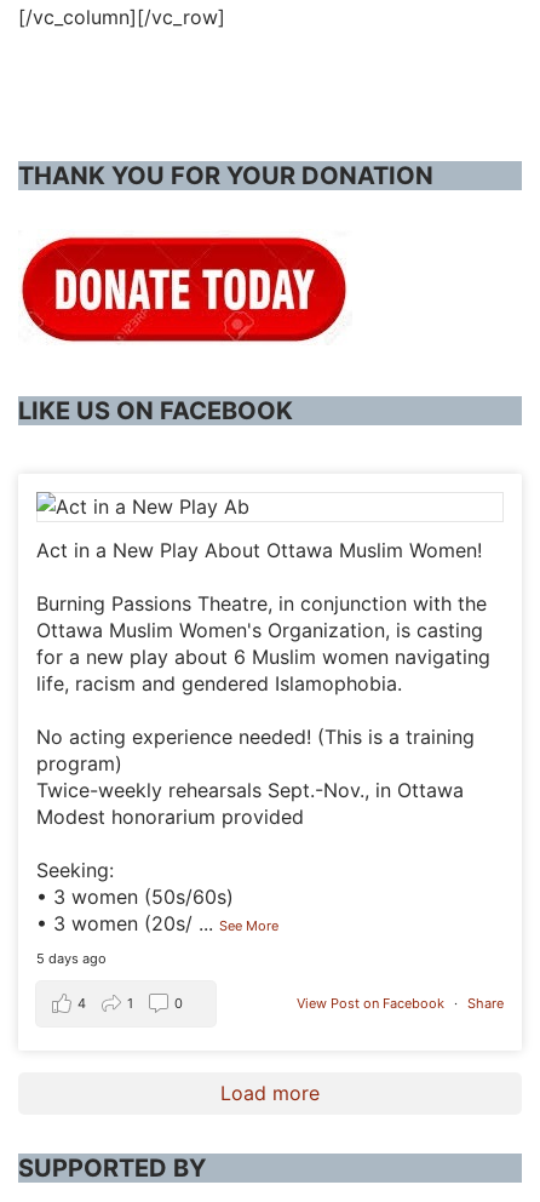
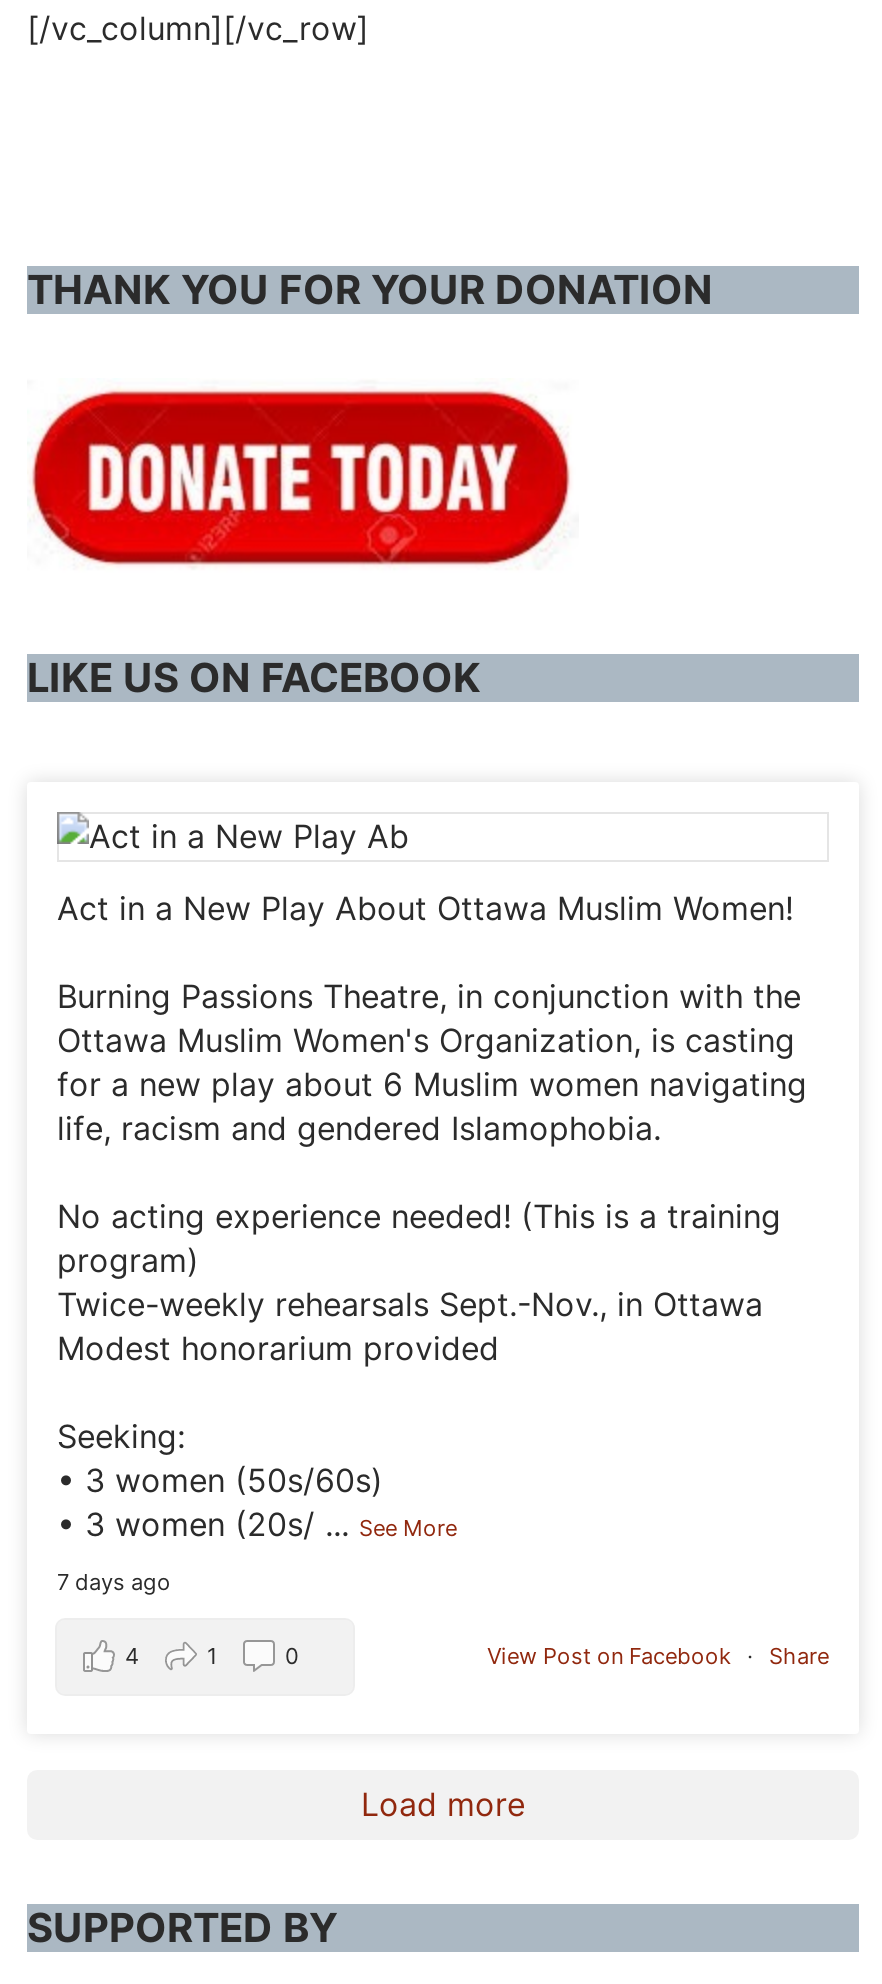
- 5 days ago
+ 7 days ago
